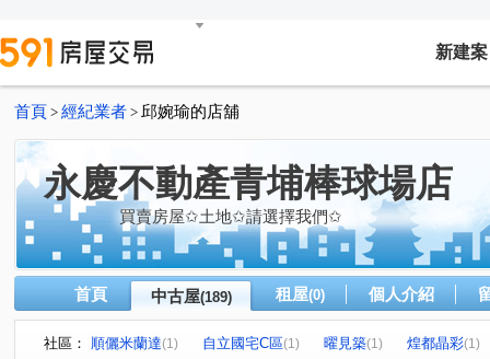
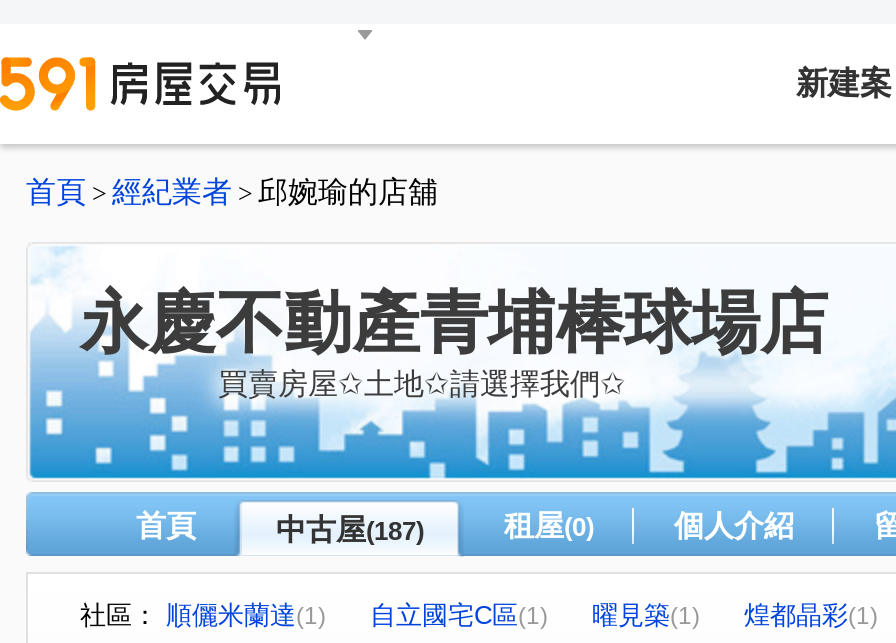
- 中古屋(189)
+ 中古屋(187)
